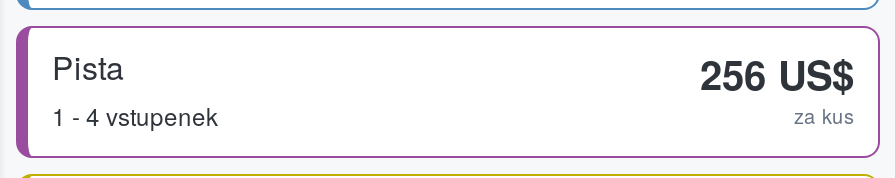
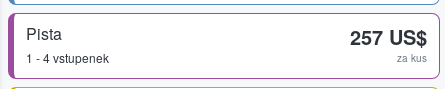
- 256 US$
+ 257 US$
